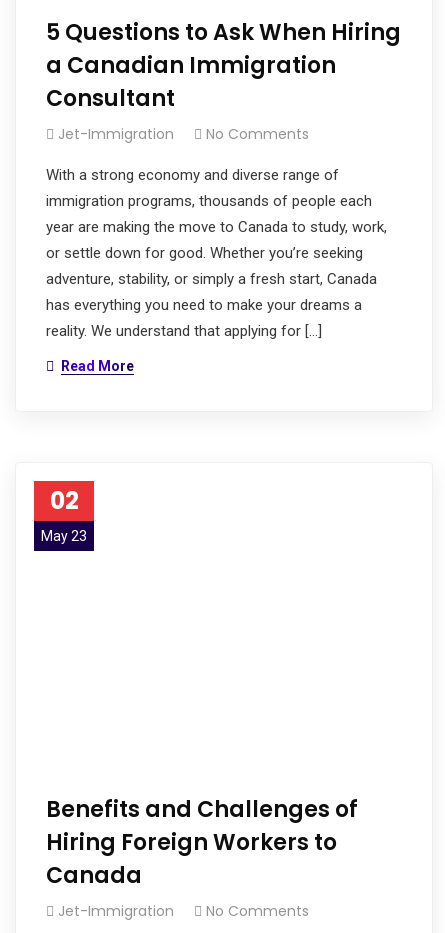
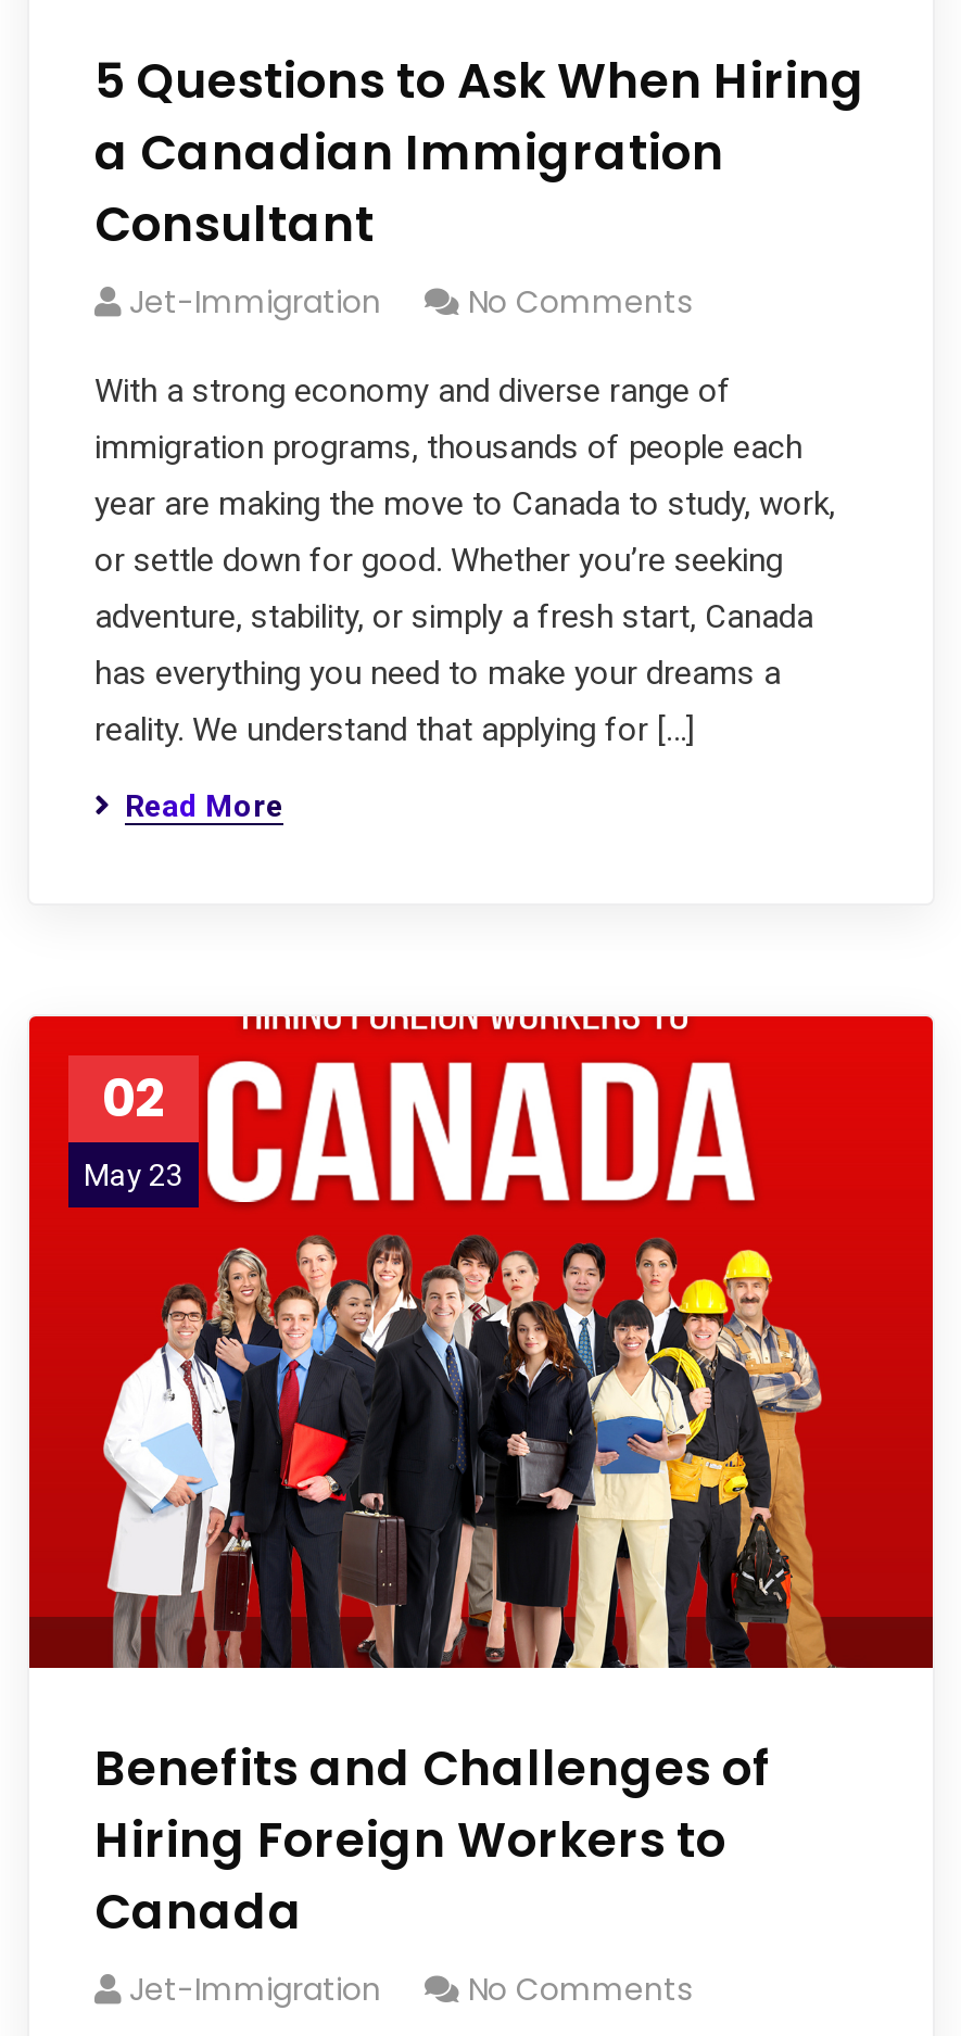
+ [image]
